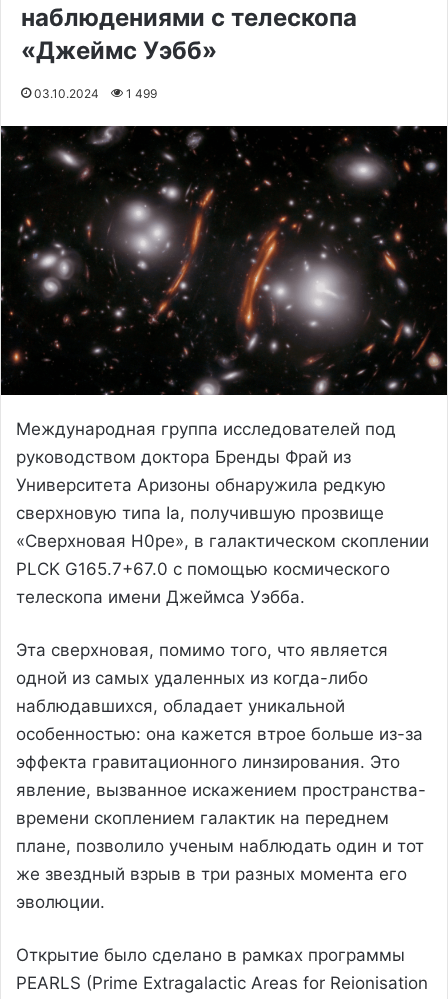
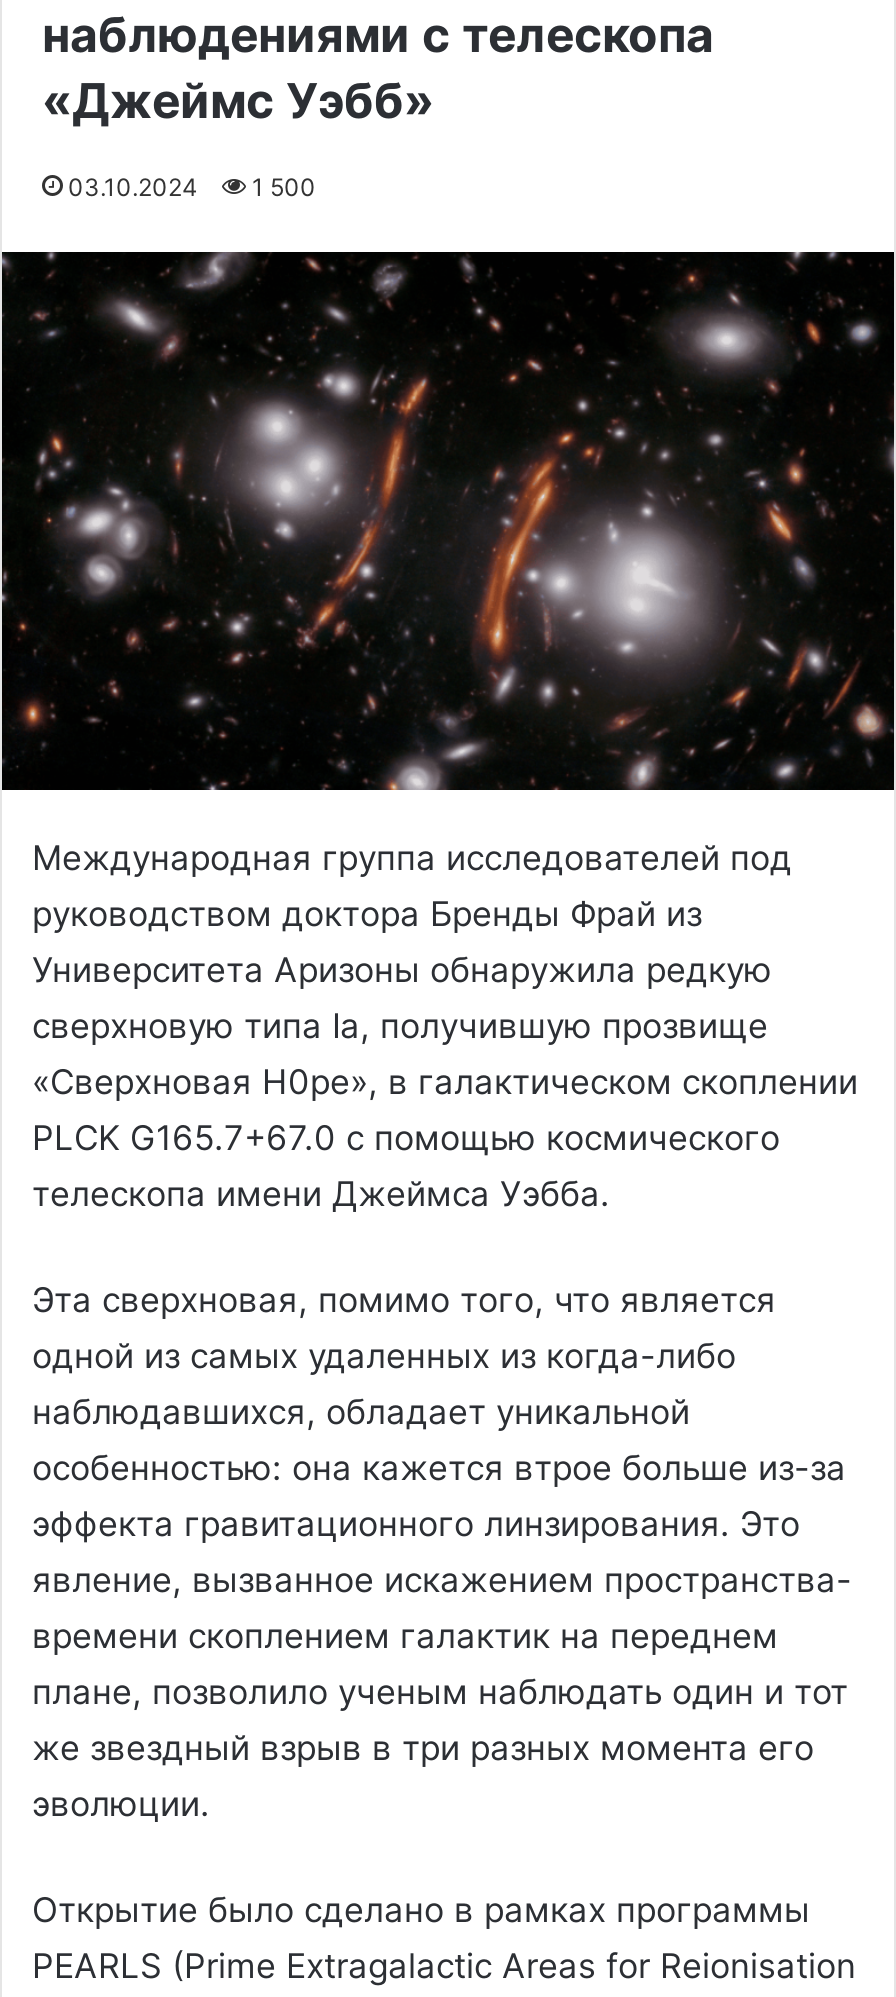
- 03.10.2024 1 499
+ 03.10.2024 1 500
